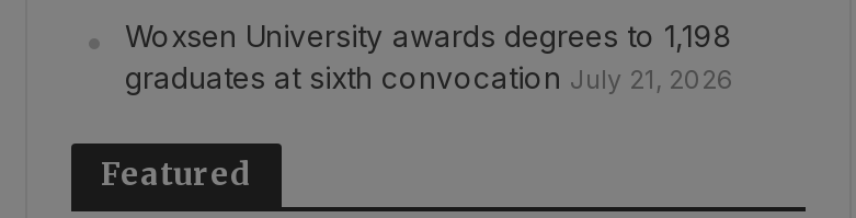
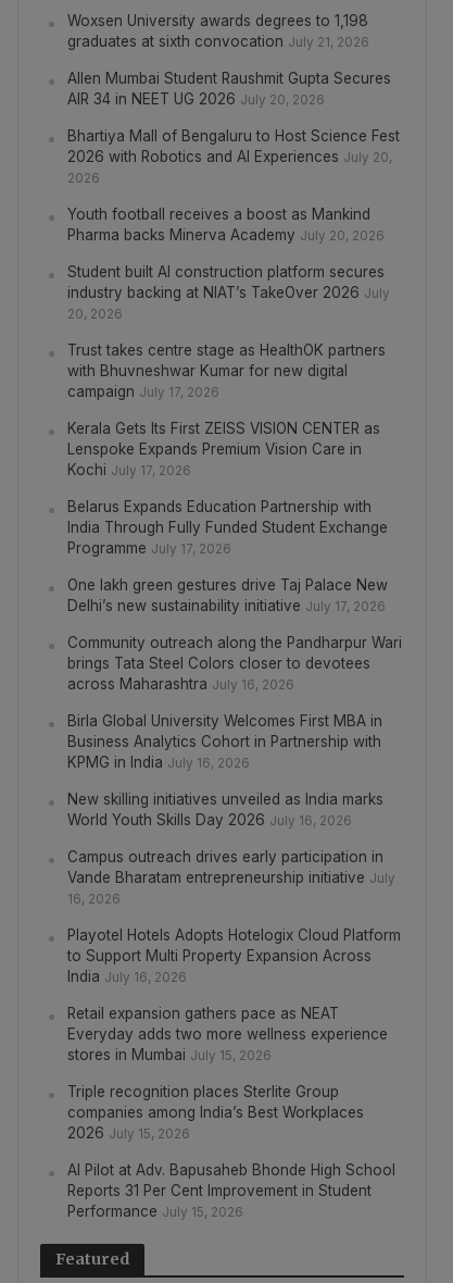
+ Allen Mumbai Student Raushmit Gupta Secures
+ AIR 34 in NEET UG 2026 July 20, 2026
+ Bhartiya Mall of Bengaluru to Host Science Fest
+ 2026 with Robotics and AI Experiences July 20,
+ 2026
+ Youth football receives a boost as Mankind
+ Pharma backs Minerva Academy July 20, 2026
+ Student built AI construction platform secures
+ industry backing at NIAT’s TakeOver 2026 July
+ 20, 2026
+ Trust takes centre stage as HealthOK partners
+ with Bhuvneshwar Kumar for new digital
+ campaign July 17, 2026
+ Kerala Gets Its First ZEISS VISION CENTER as
+ Lenspoke Expands Premium Vision Care in
+ Kochi July 17, 2026
+ Belarus Expands Education Partnership with
+ India Through Fully Funded Student Exchange
+ Programme July 17, 2026
+ One lakh green gestures drive Taj Palace New
+ Delhi’s new sustainability initiative July 17, 2026
+ Community outreach along the Pandharpur Wari
+ brings Tata Steel Colors closer to devotees
+ across Maharashtra July 16, 2026
+ Birla Global University Welcomes First MBA in
+ Business Analytics Cohort in Partnership with
+ KPMG in India July 16, 2026
+ New skilling initiatives unveiled as India marks
+ World Youth Skills Day 2026 July 16, 2026
+ Campus outreach drives early participation in
+ Vande Bharatam entrepreneurship initiative July
+ 16, 2026
+ Playotel Hotels Adopts Hotelogix Cloud Platform
+ to Support Multi Property Expansion Across
+ India July 16, 2026
+ Retail expansion gathers pace as NEAT
+ Everyday adds two more wellness experience
+ stores in Mumbai July 15, 2026
+ Triple recognition places Sterlite Group
+ companies among India’s Best Workplaces
+ 2026 July 15, 2026
+ AI Pilot at Adv. Bapusaheb Bhonde High School
+ Reports 31 Per Cent Improvement in Student
+ Performance July 15, 2026
